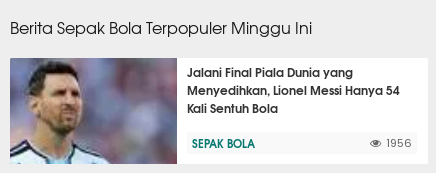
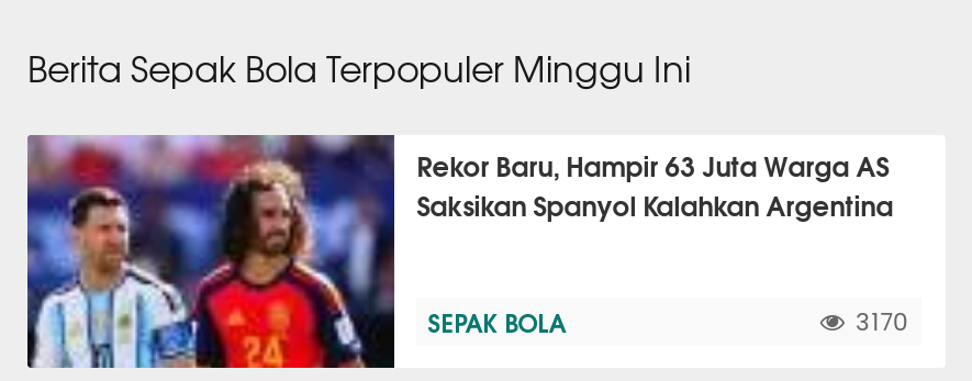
- [image]
- Jalani Final Piala Dunia yang
- Menyedihkan, Lionel Messi Hanya 54
- Kali Sentuh Bola
+ [image]
+ Rekor Baru, Hampir 63 Juta Warga AS
+ Saksikan Spanyol Kalahkan Argentina

- 1956
+ 3170
